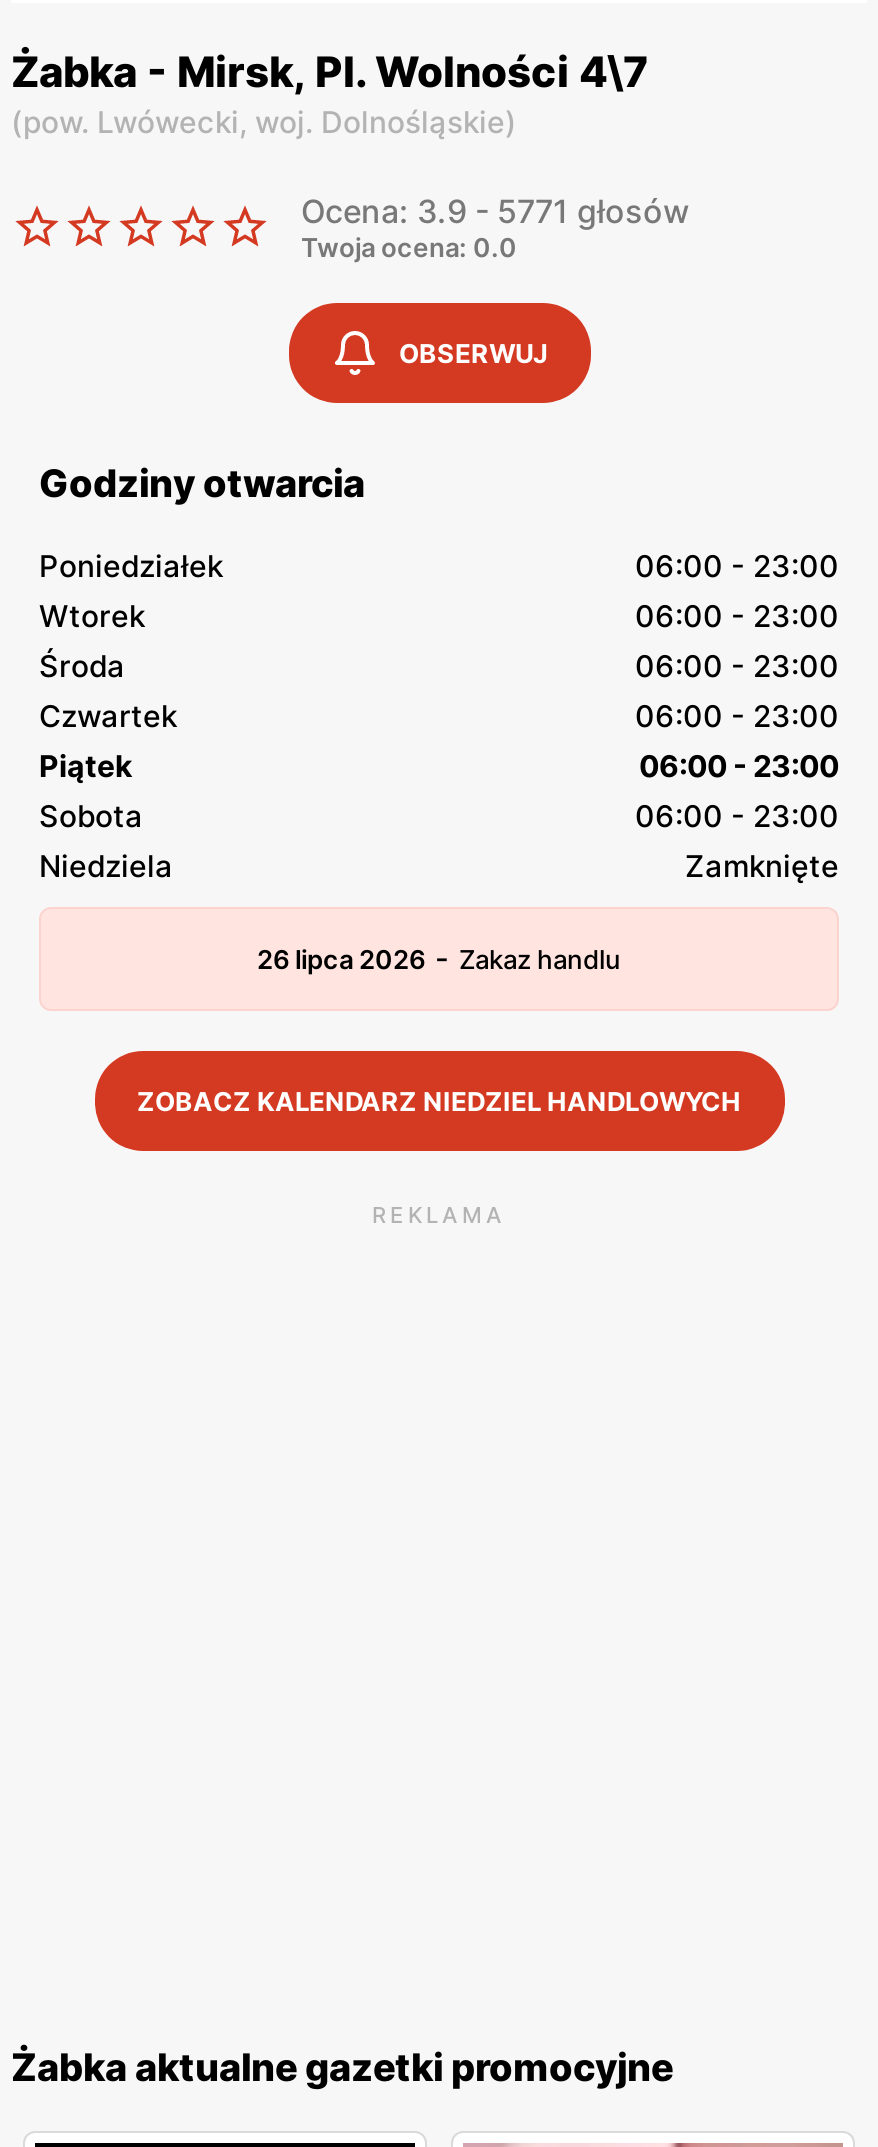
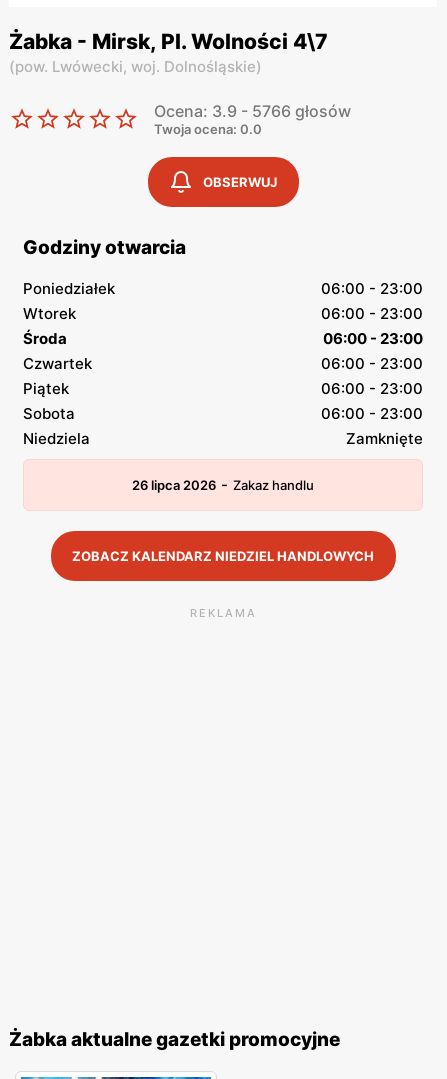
- Ocena: 3.9 - 5771 głosów
+ Ocena: 3.9 - 5766 głosów
